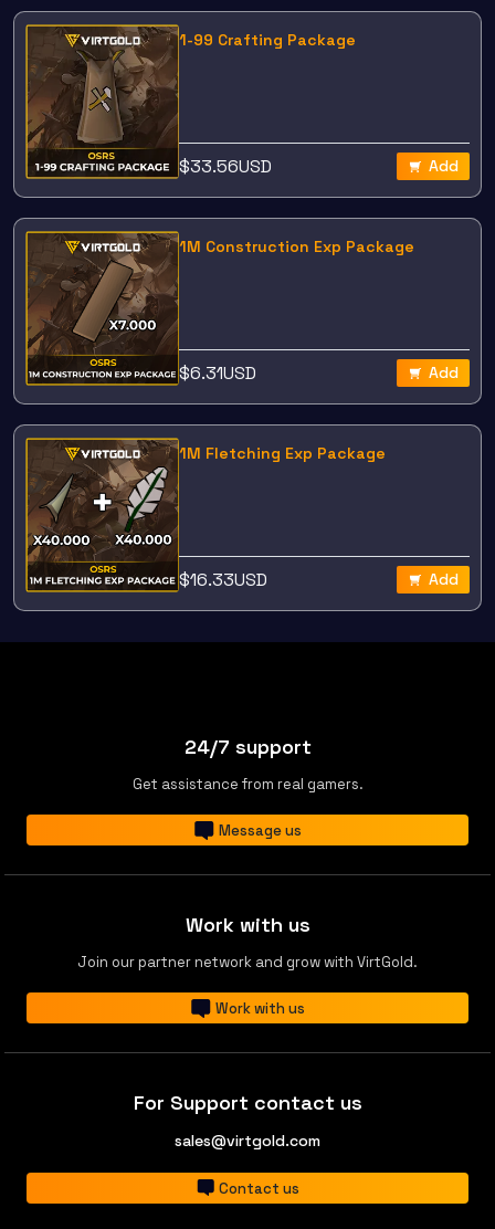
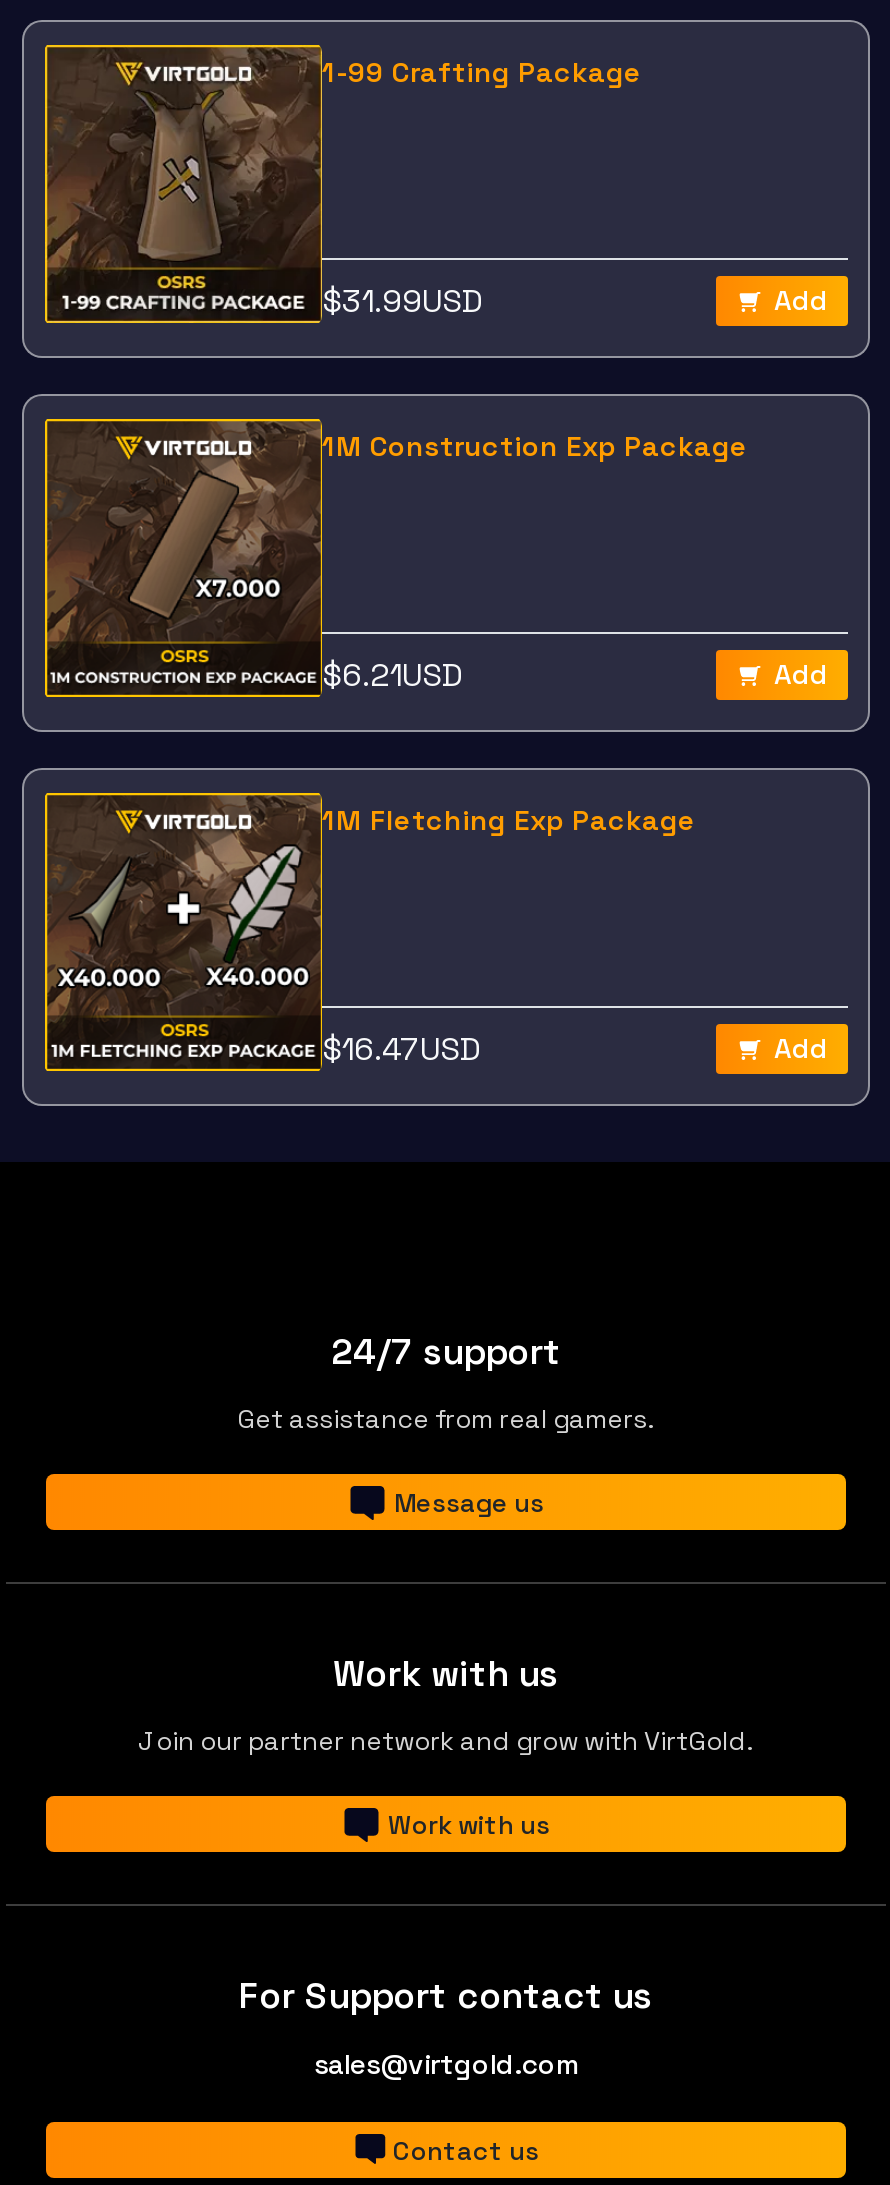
- $33.56USD
+ $31.99USD

- $6.31USD
+ $6.21USD

- $16.33USD
+ $16.47USD
